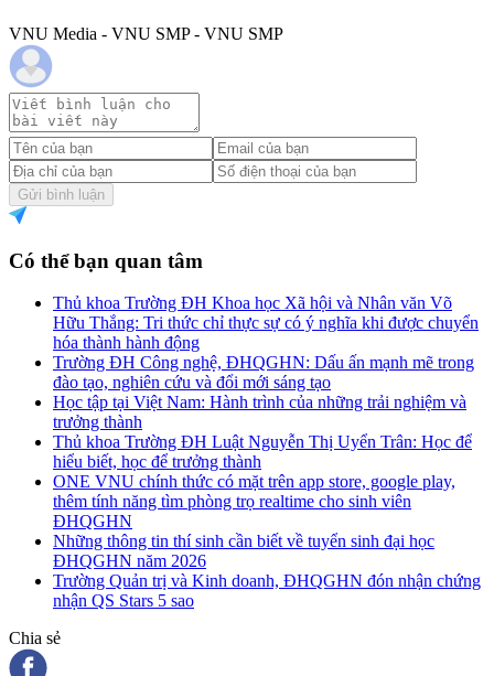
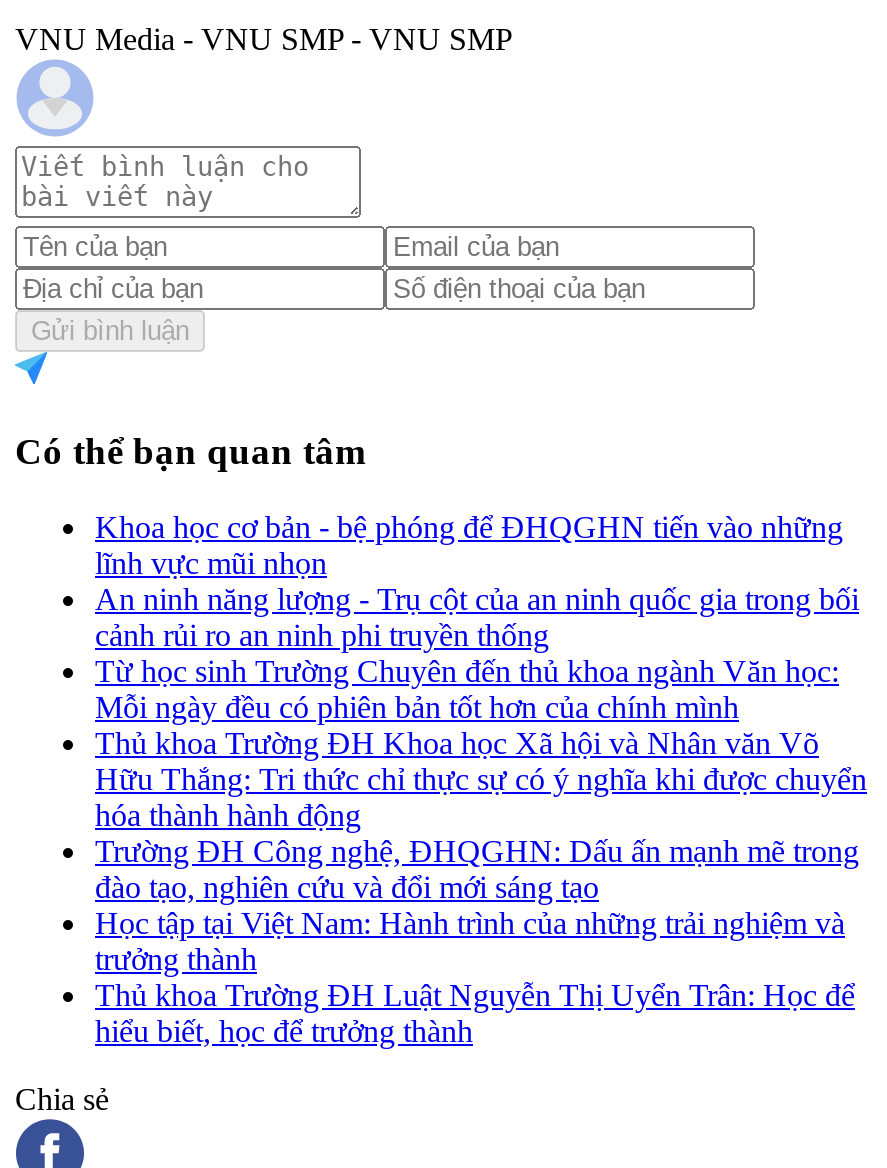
+ Khoa học cơ bản - bệ phóng để ĐHQGHN tiến vào những
+ lĩnh vực mũi nhọn
+ An ninh năng lượng - Trụ cột của an ninh quốc gia trong bối
+ cảnh rủi ro an ninh phi truyền thống
+ Từ học sinh Trường Chuyên đến thủ khoa ngành Văn học:
+ Mỗi ngày đều có phiên bản tốt hơn của chính mình

moved down: Thủ khoa Trường ĐH Khoa học Xã hội và Nhân văn Võ | Hữu Thắng: Tri thức chỉ thực sự có ý nghĩa khi được chuyển | hóa thành hành động | ... | Thủ khoa Trường ĐH Luật Nguyễn Thị Uyển Trân: Học để | hiểu biết, học để trưởng thành

- ONE VNU chính thức có mặt trên app store, google play,
- thêm tính năng tìm phòng trọ realtime cho sinh viên
- ĐHQGHN
- Những thông tin thí sinh cần biết về tuyển sinh đại học
- ĐHQGHN năm 2026
- Trường Quản trị và Kinh doanh, ĐHQGHN đón nhận chứng
- nhận QS Stars 5 sao
